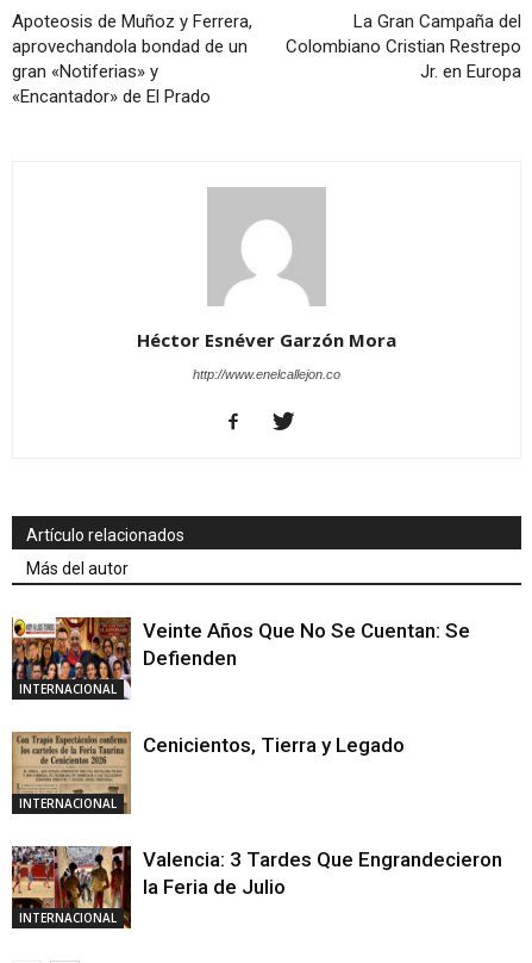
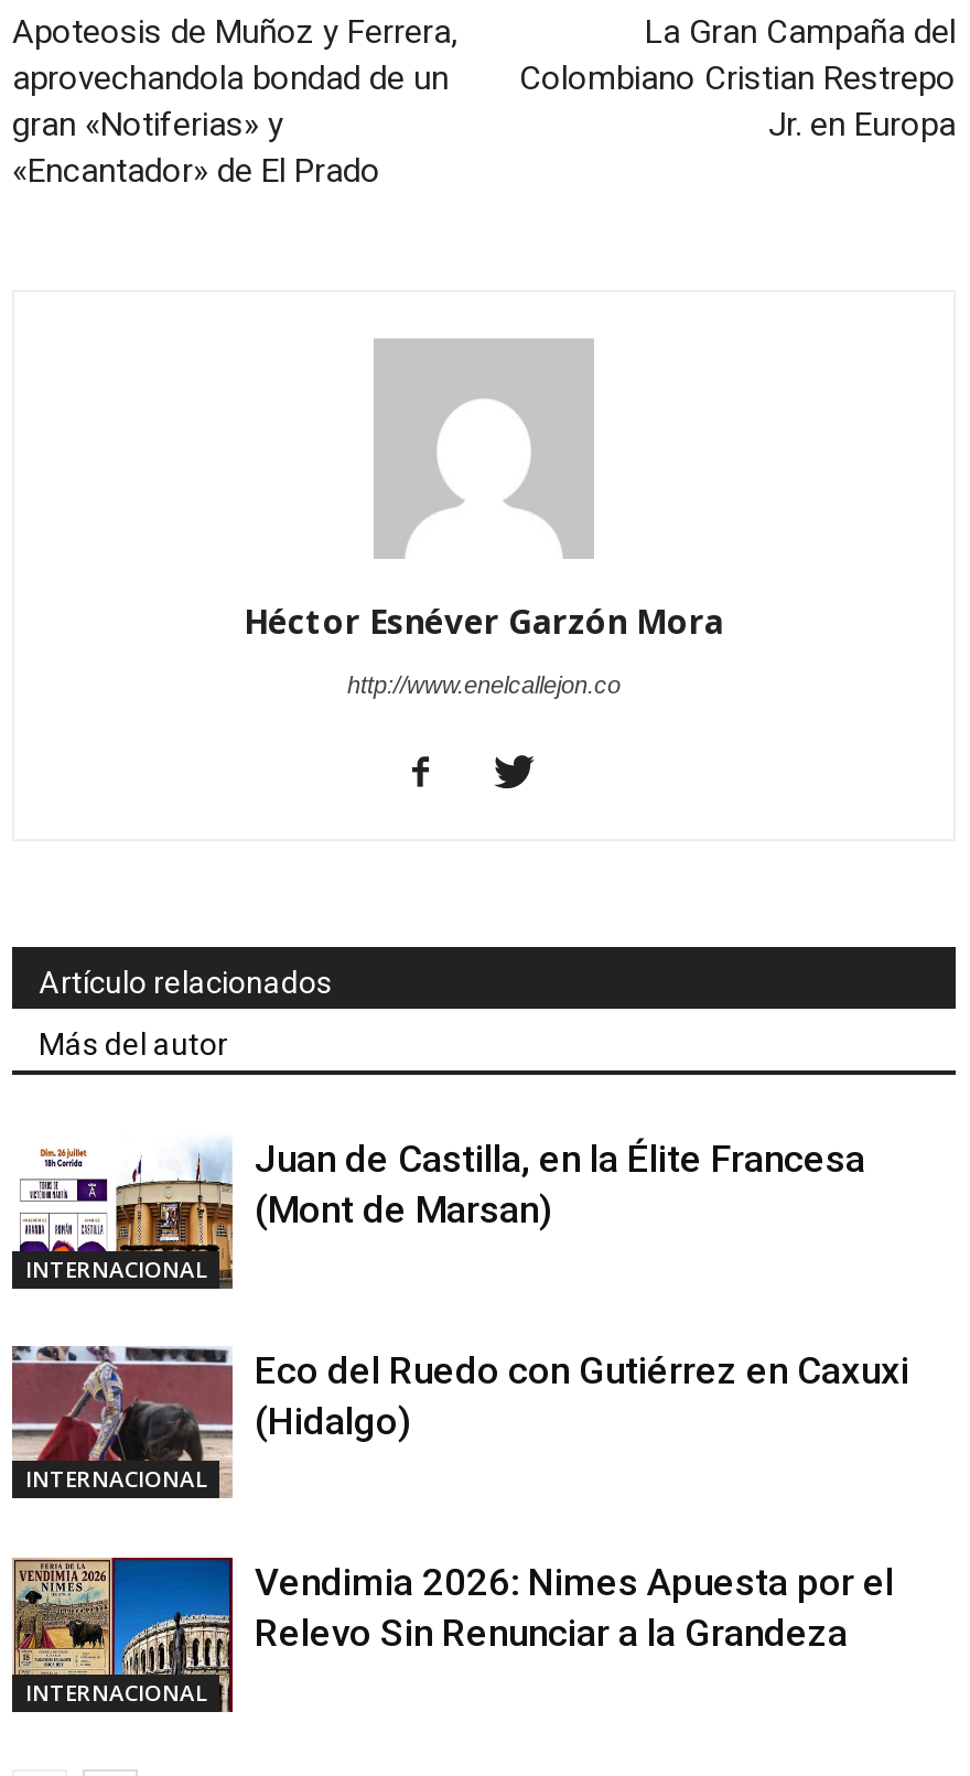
- [image]
- Veinte Años Que No Se Cuentan: Se
- Defienden
+ [image]
+ Juan de Castilla, en la Élite Francesa
+ (Mont de Marsan)

- [image]
- Cenicientos, Tierra y Legado
+ [image]
+ Eco del Ruedo con Gutiérrez en Caxuxi
+ (Hidalgo)

- [image]
- Valencia: 3 Tardes Que Engrandecieron
- la Feria de Julio
+ [image]
+ Vendimia 2026: Nimes Apuesta por el
+ Relevo Sin Renunciar a la Grandeza
